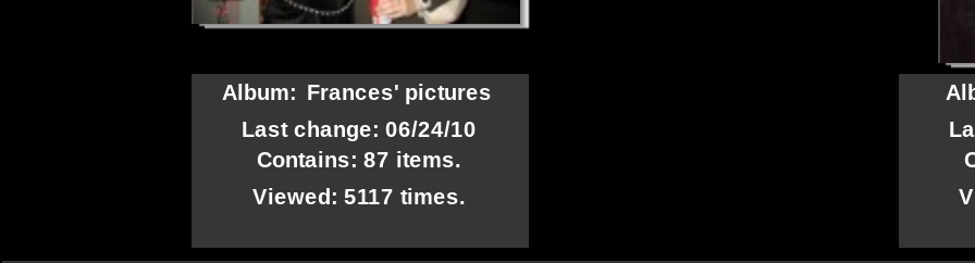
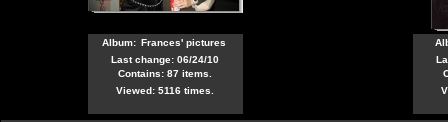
- Viewed: 5117 times.
+ Viewed: 5116 times.
